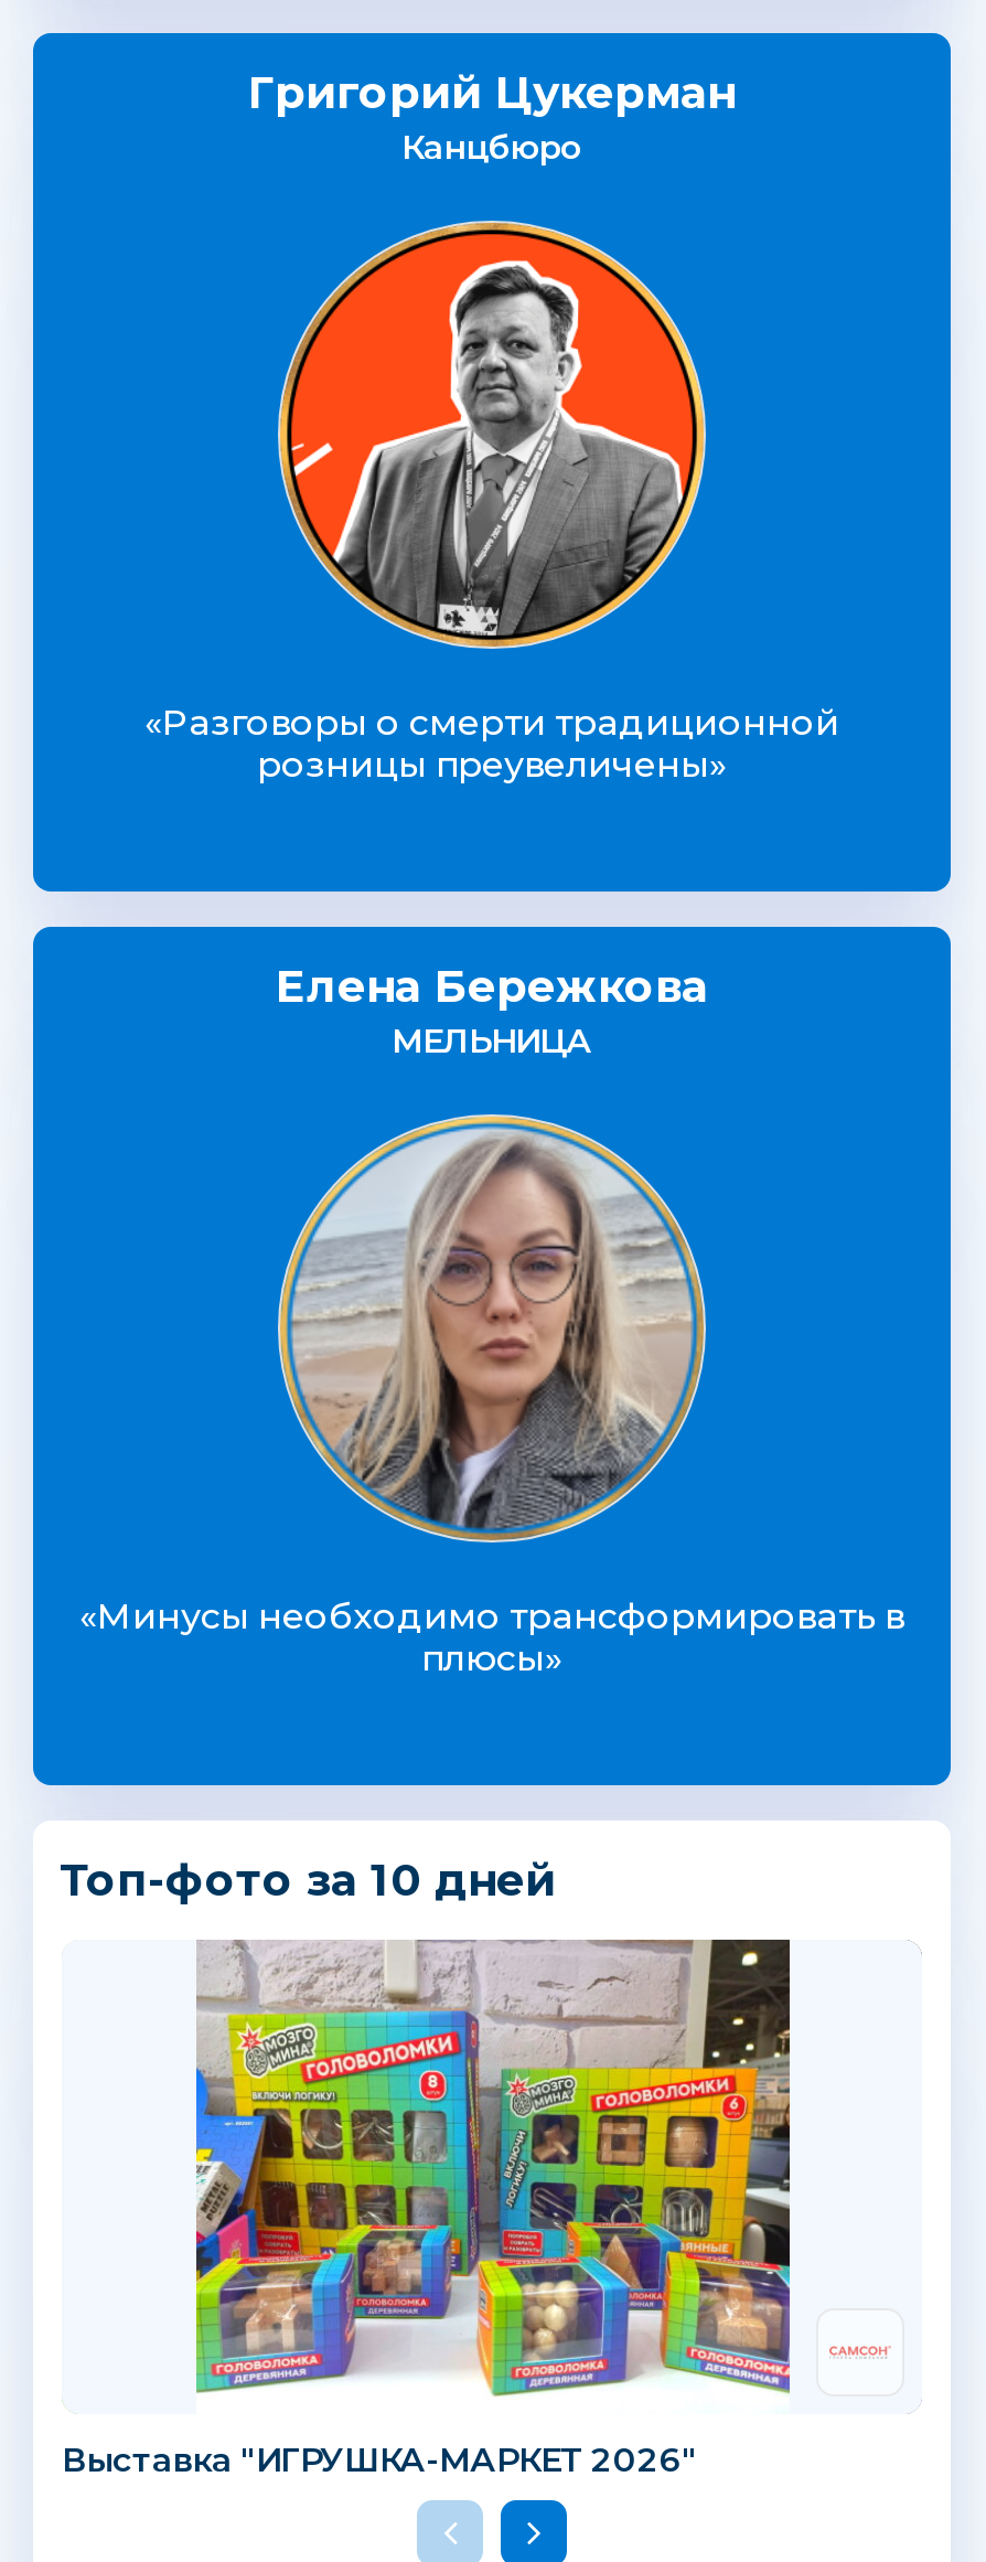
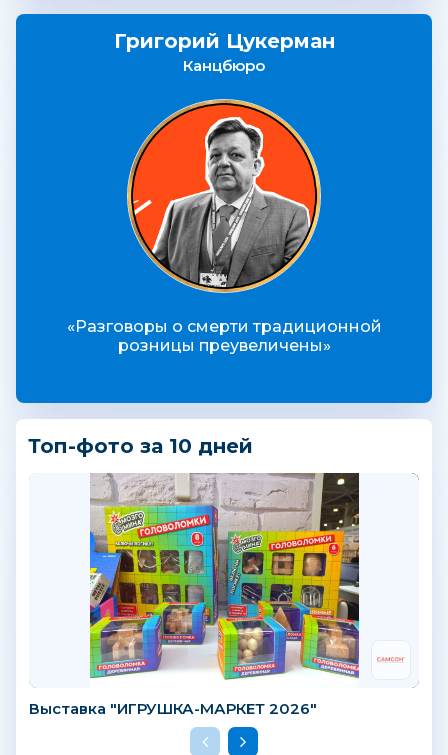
- Елена Бережкова
- МЕЛЬНИЦА

- [image]
- «Минусы необходимо трансформировать в
- плюсы»
